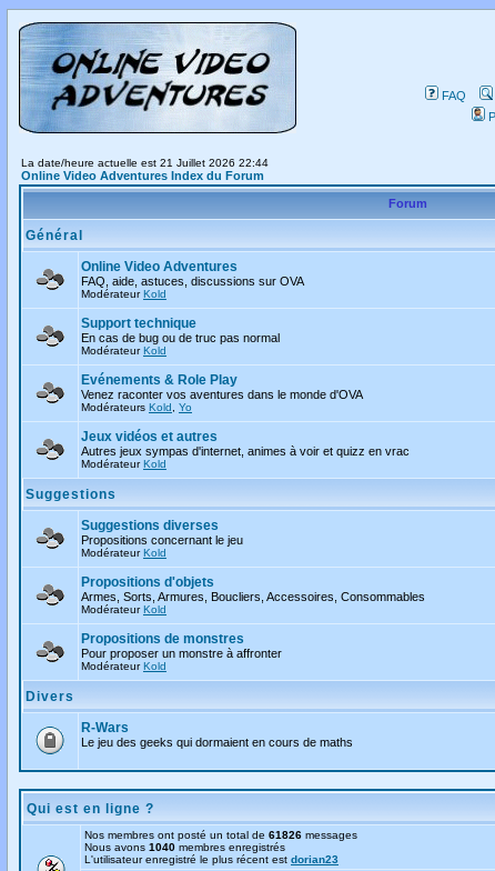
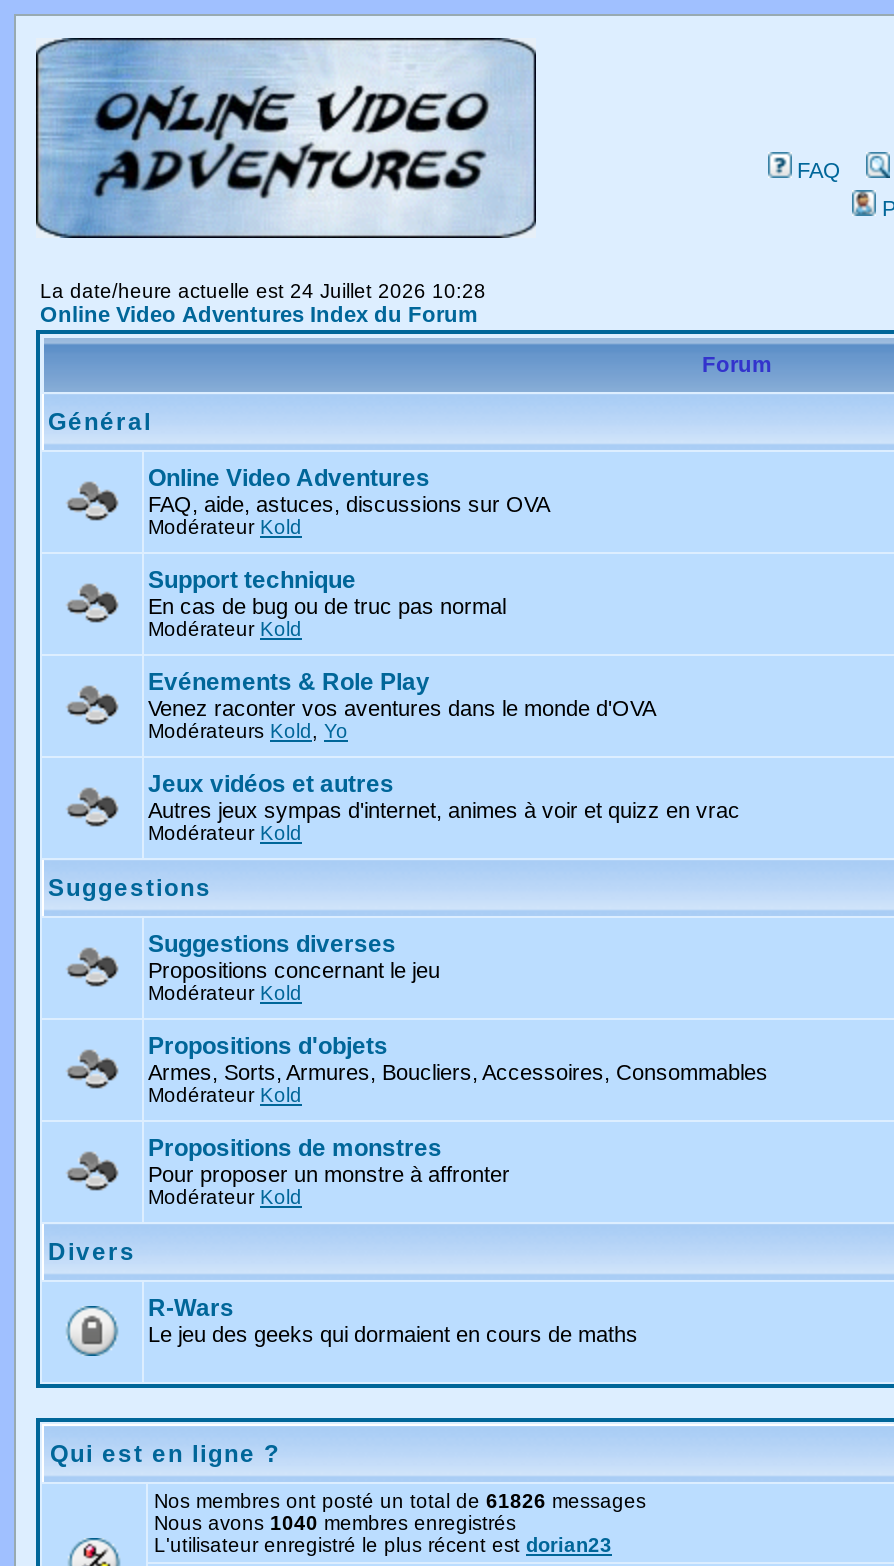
- La date/heure actuelle est 21 Juillet 2026 22:44
+ La date/heure actuelle est 24 Juillet 2026 10:28
